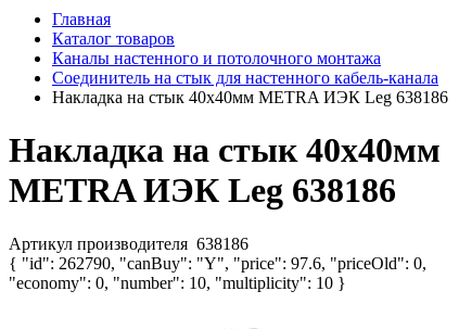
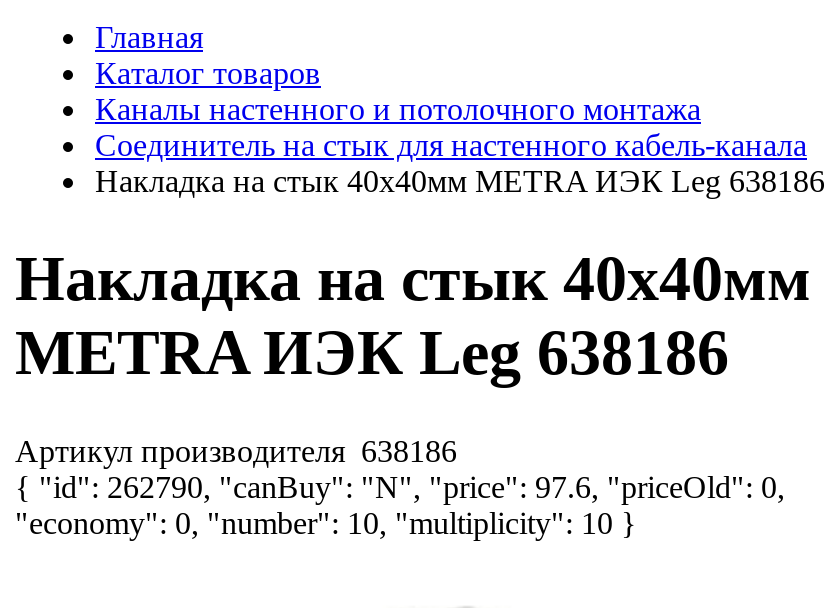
- { "id": 262790, "canBuy": "Y", "price": 97.6, "priceOld": 0,
+ { "id": 262790, "canBuy": "N", "price": 97.6, "priceOld": 0,
